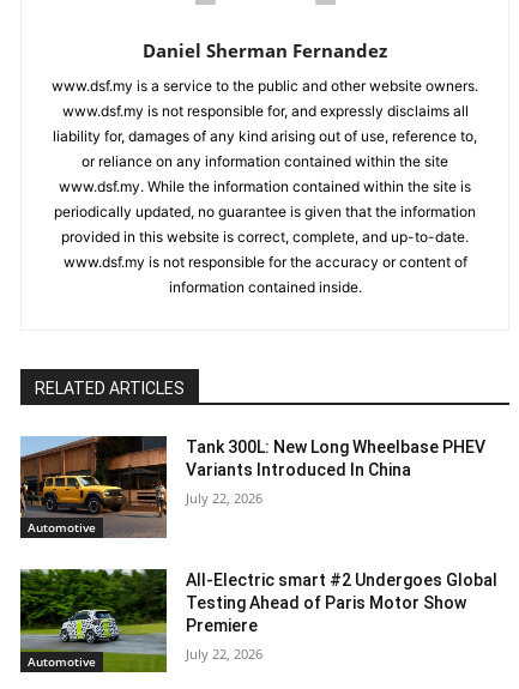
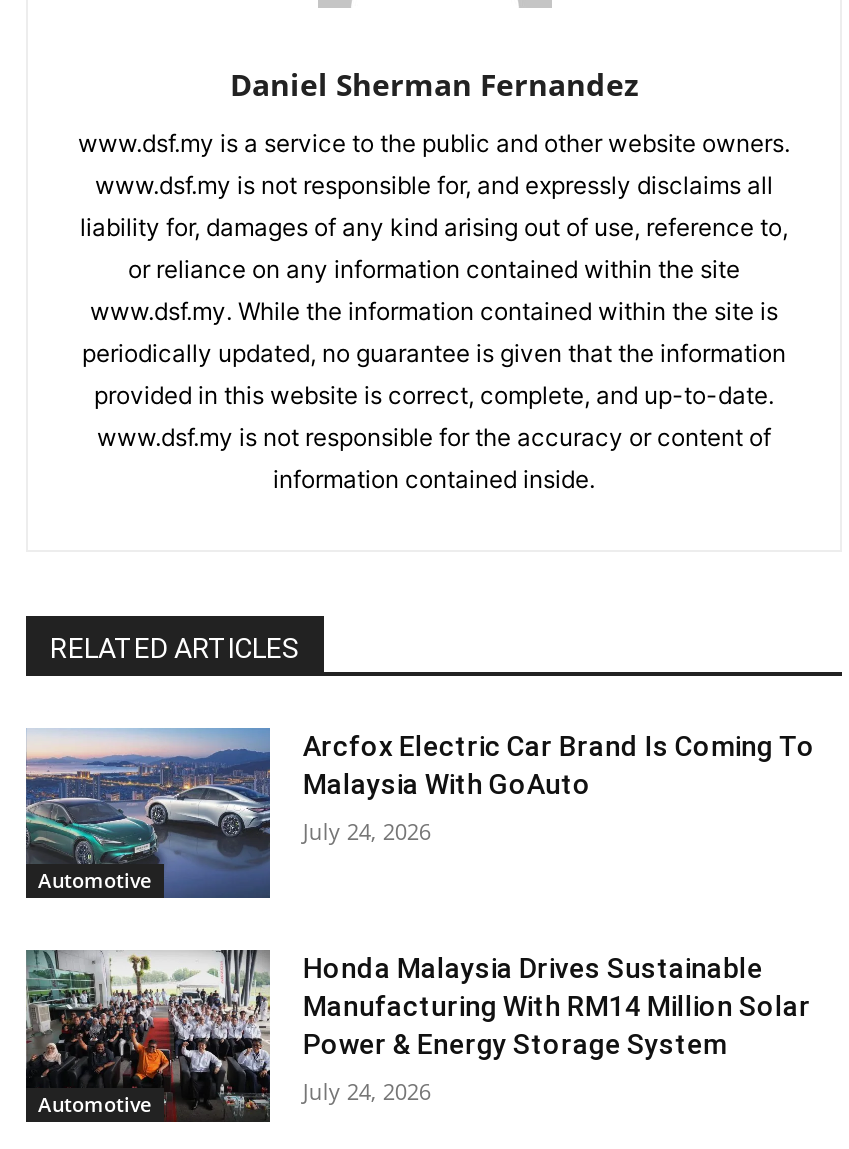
- [image]
- Tank 300L: New Long Wheelbase PHEV
- Variants Introduced In China
+ [image]
+ Arcfox Electric Car Brand Is Coming To
+ Malaysia With GoAuto

- July 22, 2026
+ July 24, 2026

- [image]
- All-Electric smart #2 Undergoes Global
- Testing Ahead of Paris Motor Show
- Premiere
+ [image]
+ Honda Malaysia Drives Sustainable
+ Manufacturing With RM14 Million Solar
+ Power & Energy Storage System

- July 22, 2026
+ July 24, 2026
